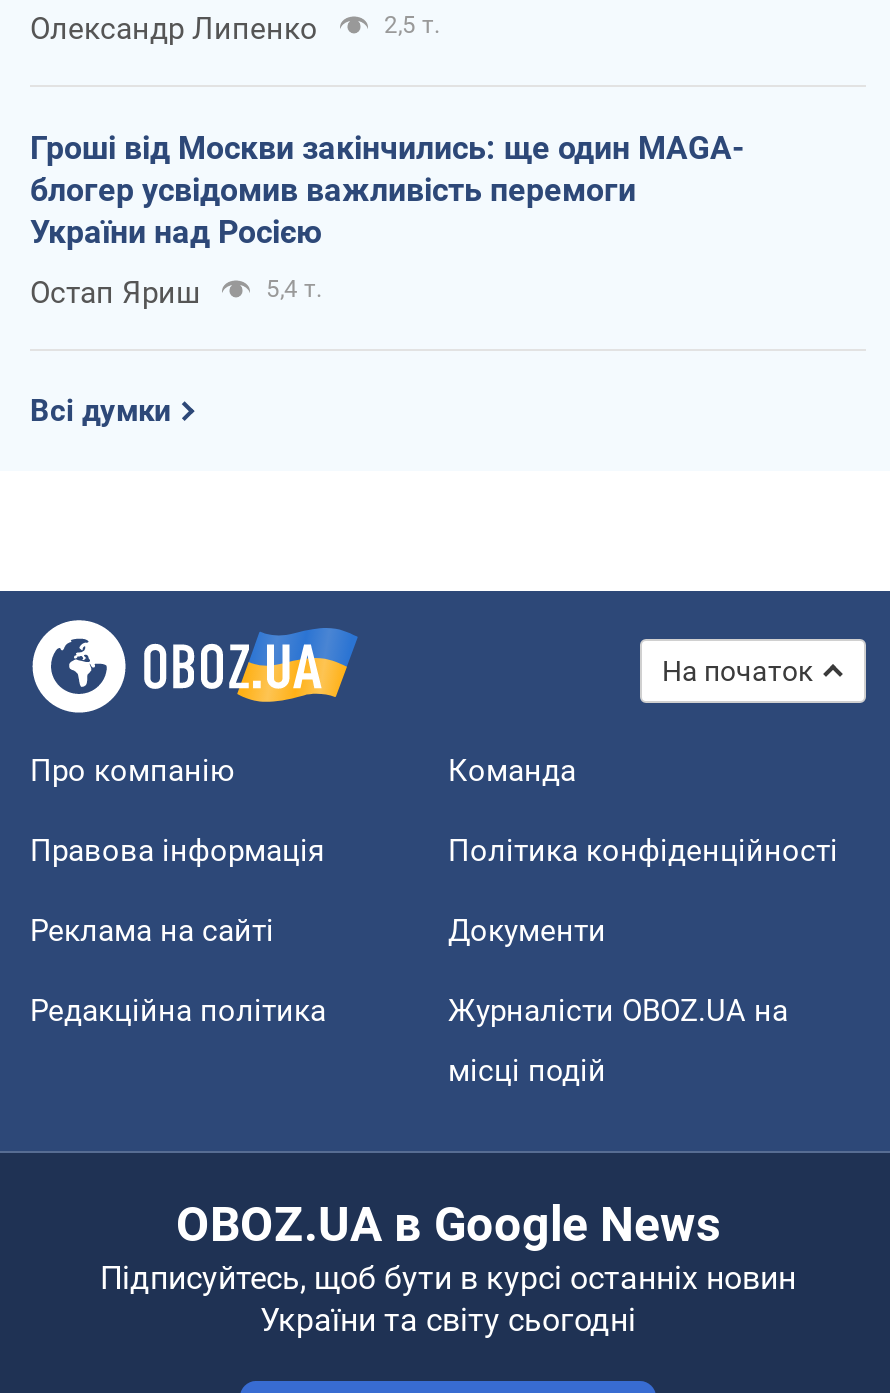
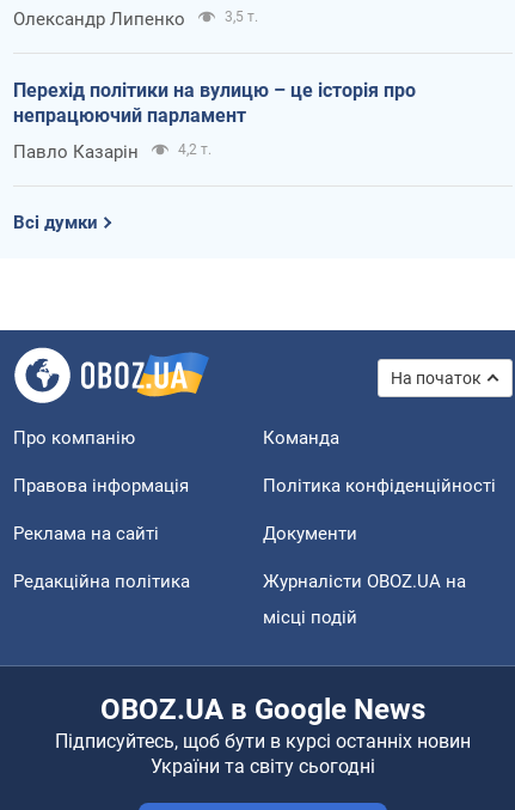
- 2,5 т.
+ 3,5 т.

- Гроші від Москви закінчились: ще один MAGA-
- блогер усвідомив важливість перемоги
- України над Росією
+ Перехід політики на вулицю – це історія про
+ непрацюючий парламент

- Остап Яриш
- 5,4 т.
+ Павло Казарін
+ 4,2 т.
